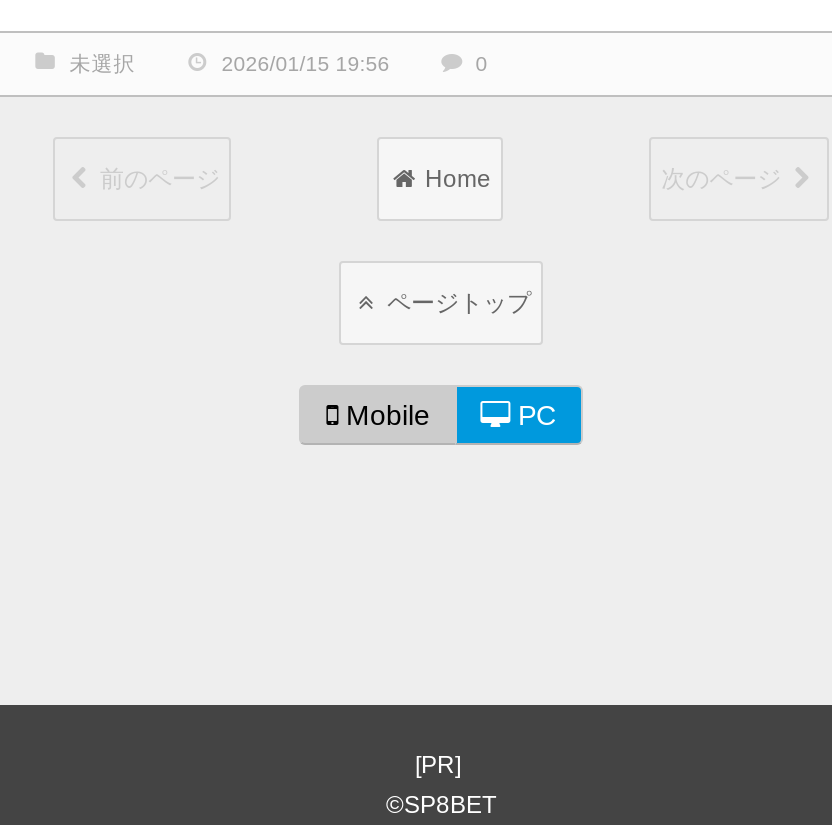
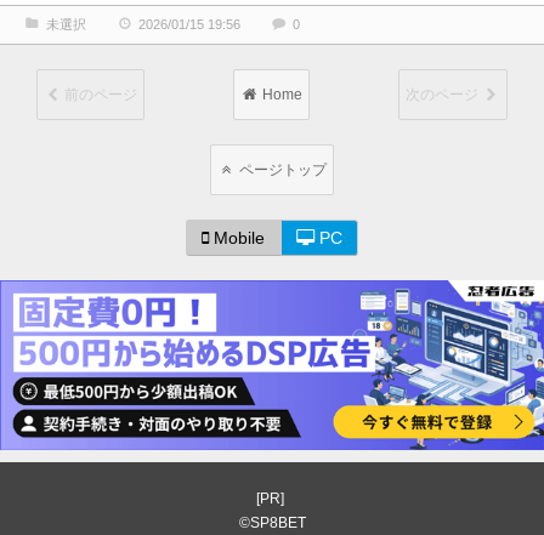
+ [image]
